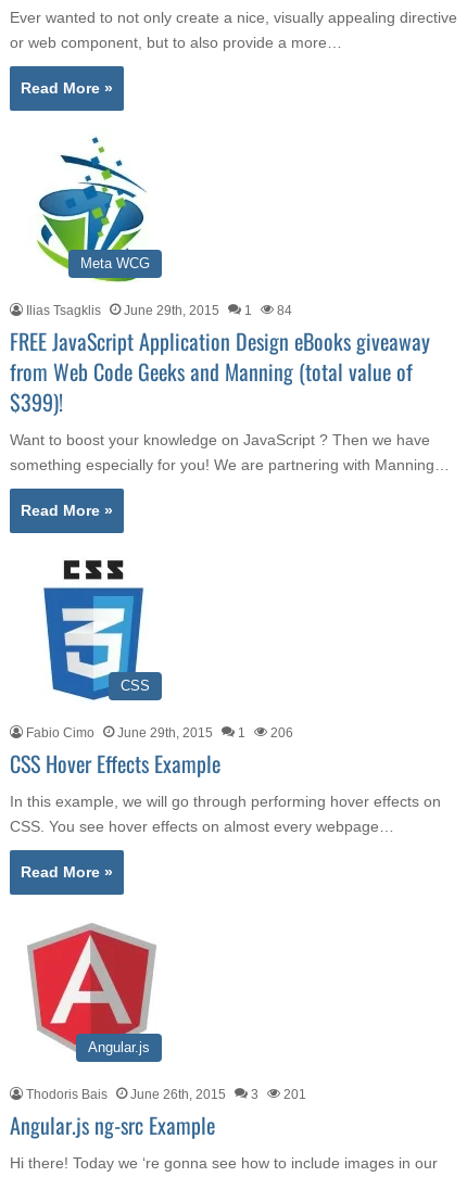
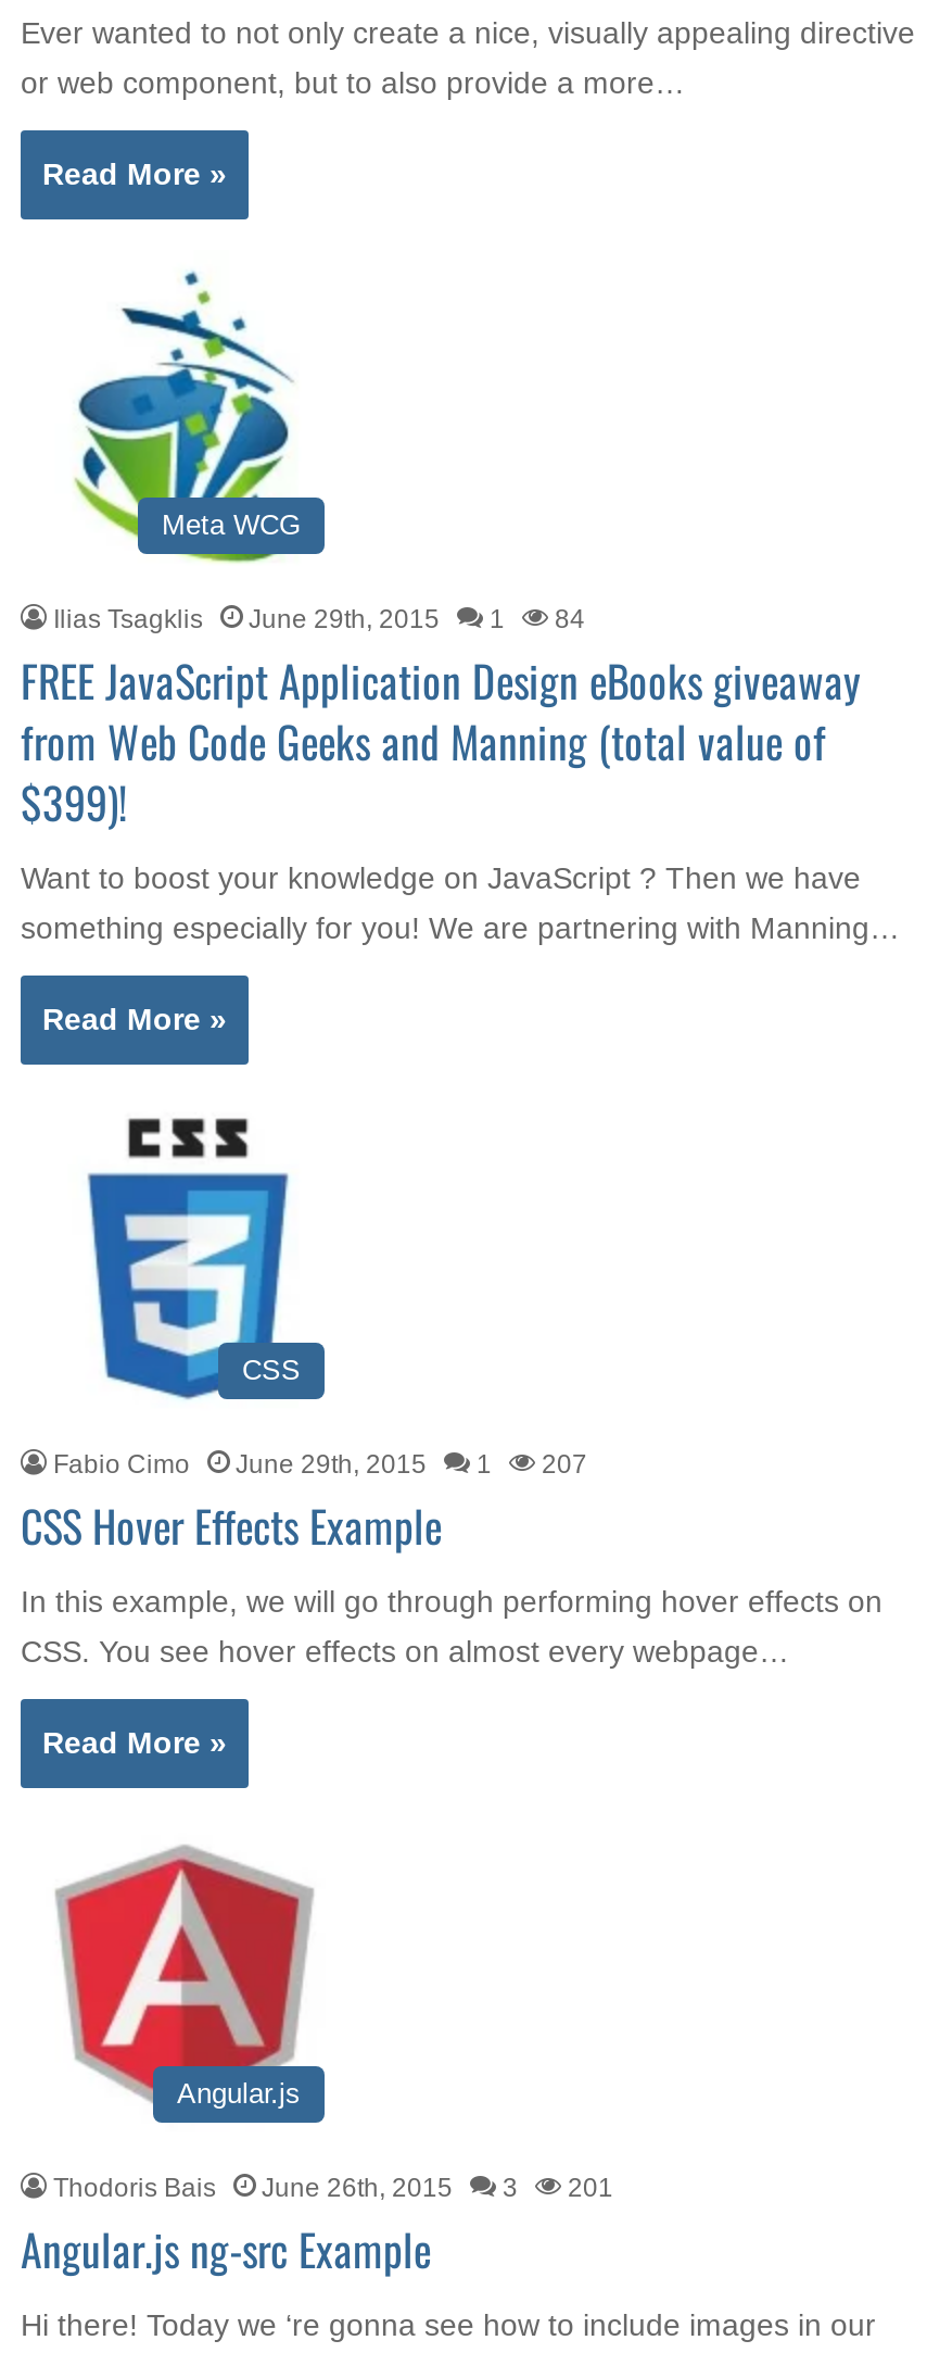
- Fabio Cimo June 29th, 2015 1 206
+ Fabio Cimo June 29th, 2015 1 207
